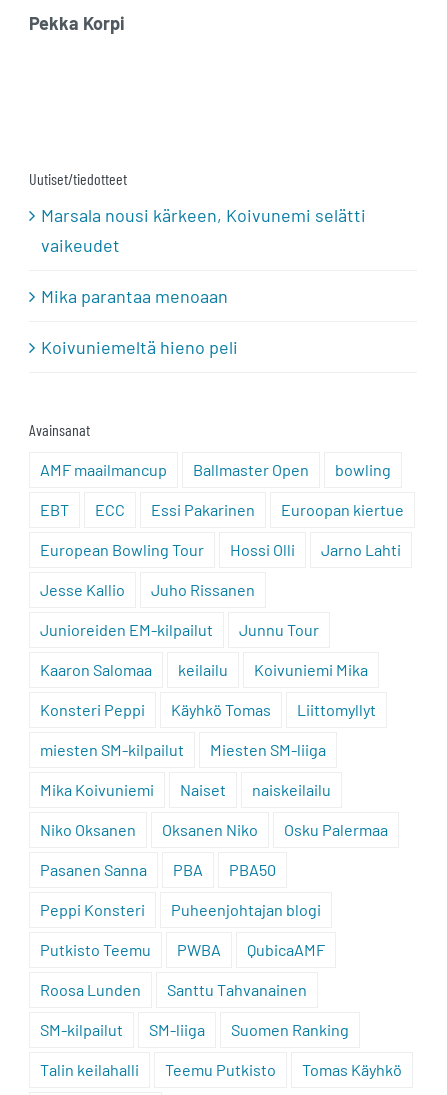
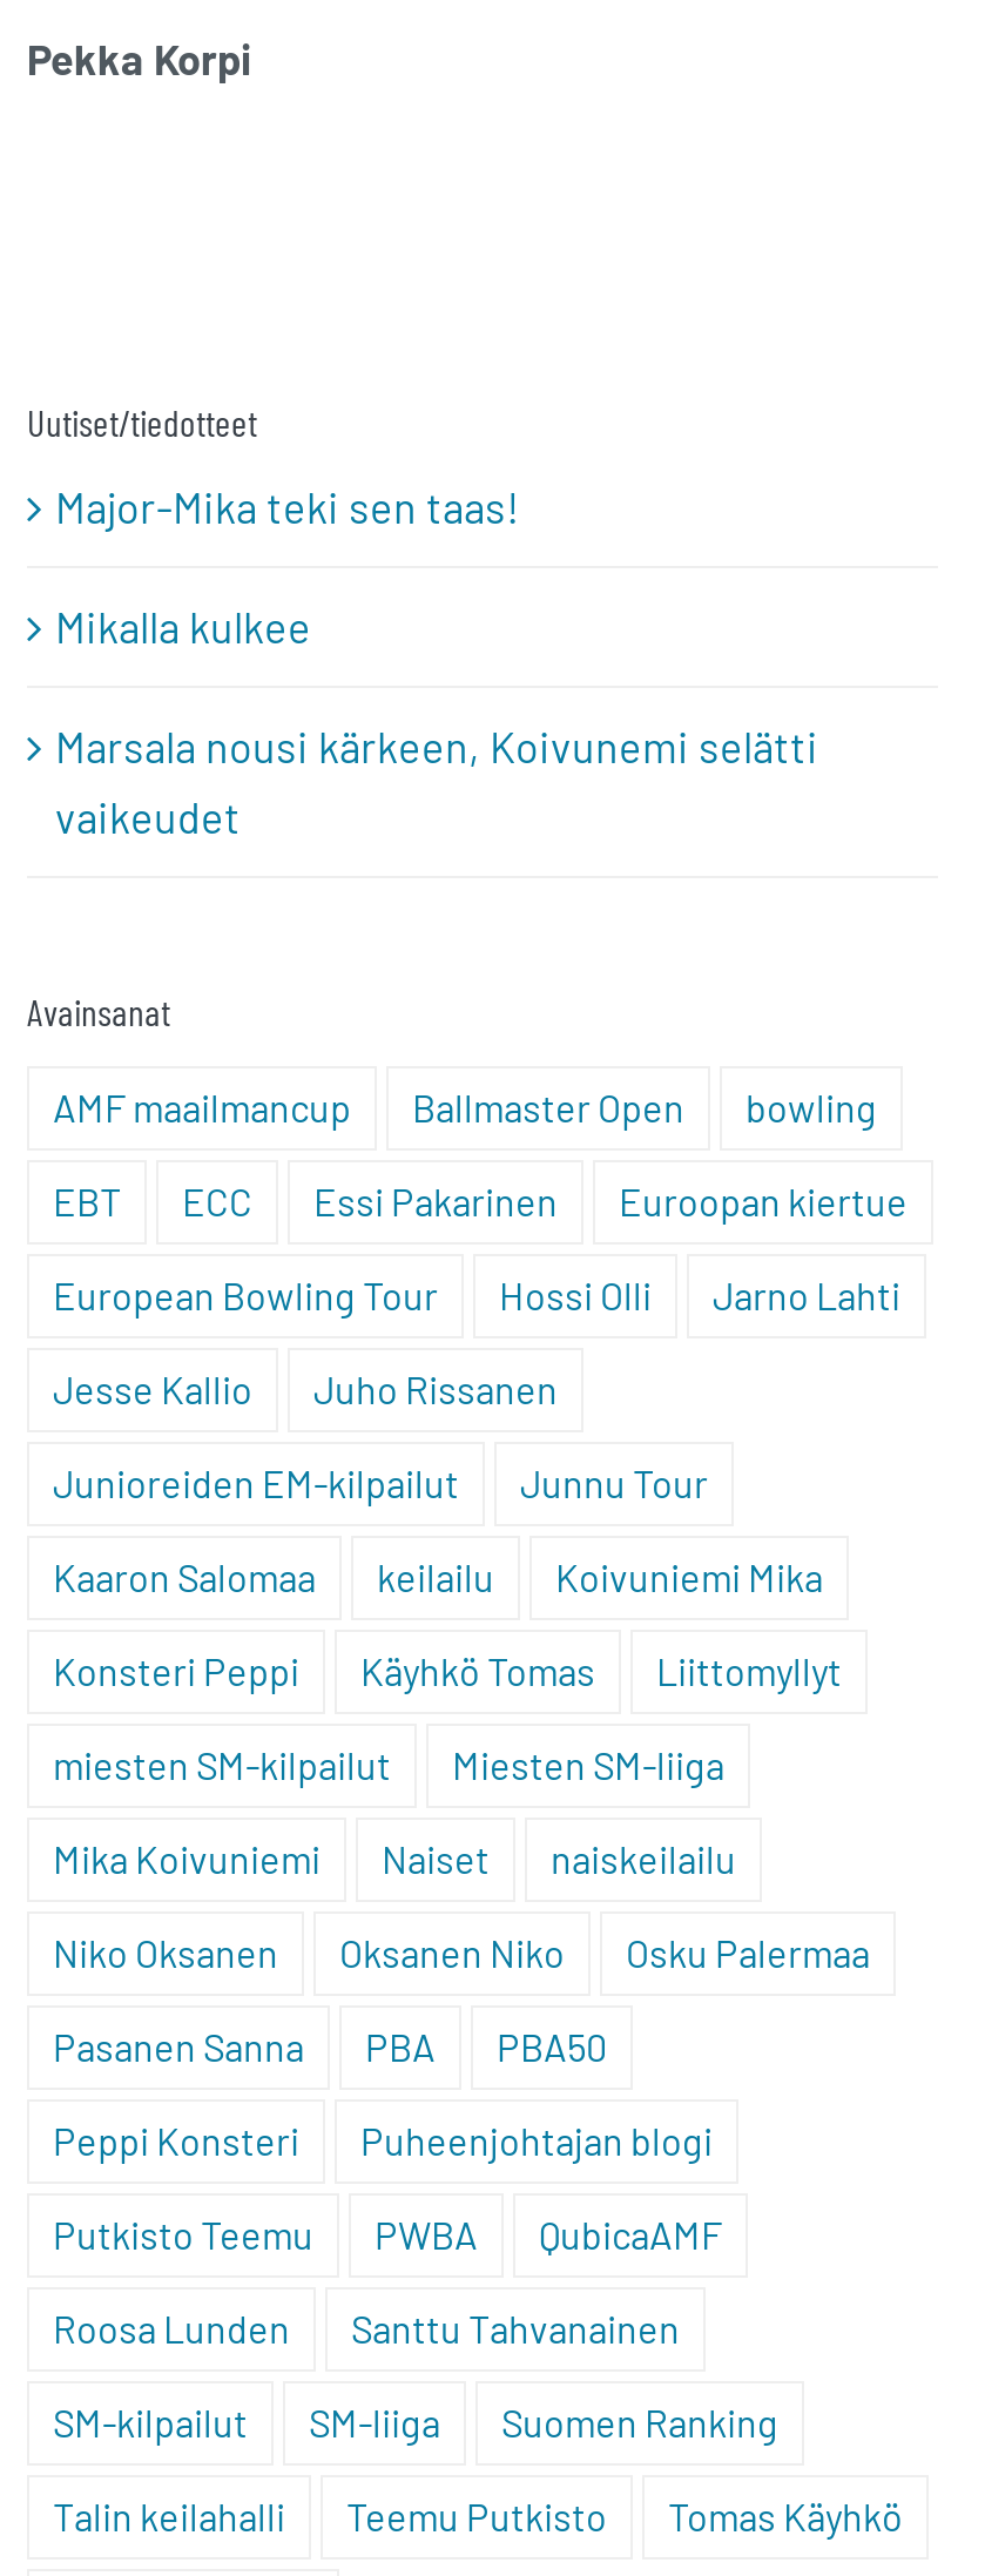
+ Major-Mika teki sen taas!
+ Mikalla kulkee

moved down: Marsala nousi kärkeen, Koivunemi selätti | vaikeudet

- Mika parantaa menoaan
- Koivuniemeltä hieno peli
